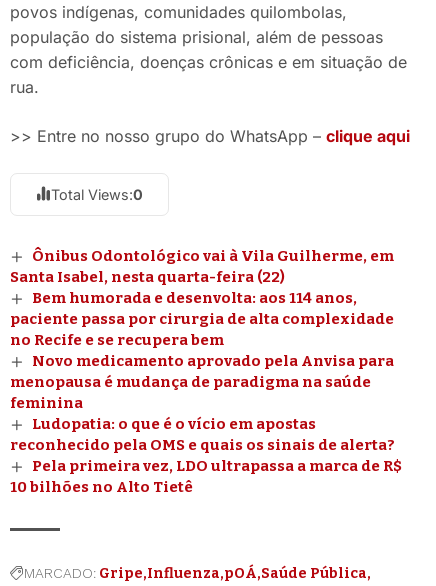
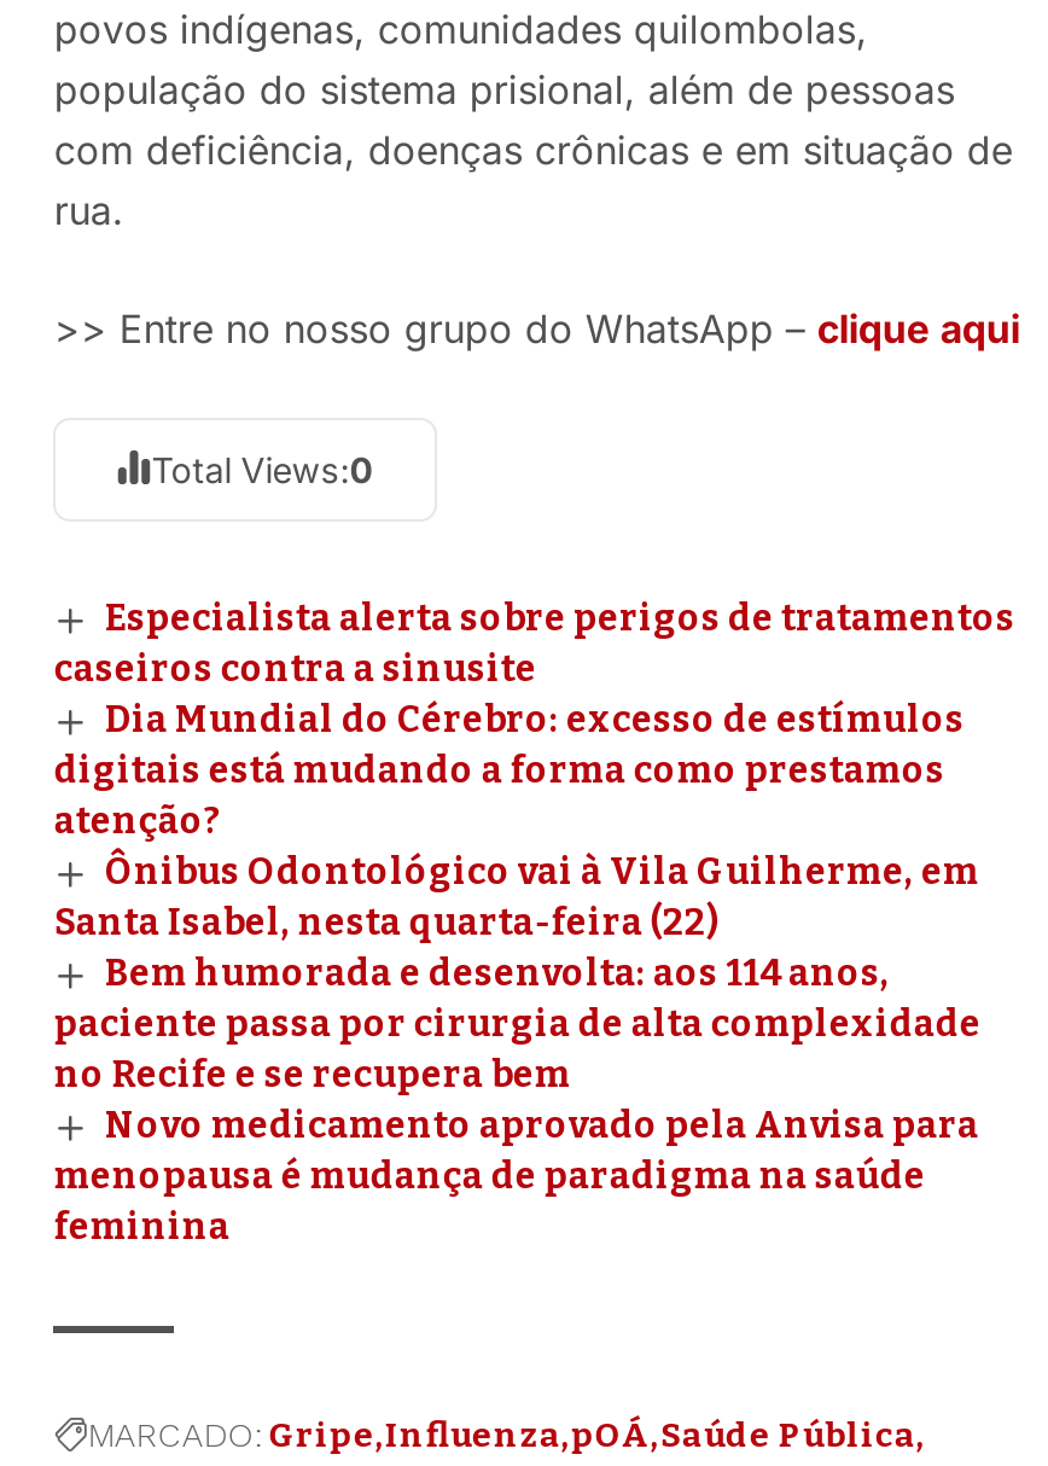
+ Especialista alerta sobre perigos de tratamentos
+ caseiros contra a sinusite
+ Dia Mundial do Cérebro: excesso de estímulos
+ digitais está mudando a forma como prestamos
+ atenção?

moved down: Ônibus Odontológico vai à Vila Guilherme, em | Santa Isabel, nesta quarta-feira (22) | Bem humorada e desenvolta: aos 114 anos, | paciente passa por cirurgia de alta complexidade | no Recife e se recupera bem | Novo medicamento aprovado pela Anvisa para | menopausa é mudança de paradigma na saúde | feminina

- Ludopatia: o que é o vício em apostas
- reconhecido pela OMS e quais os sinais de alerta?
- Pela primeira vez, LDO ultrapassa a marca de R$
- 10 bilhões no Alto Tietê
